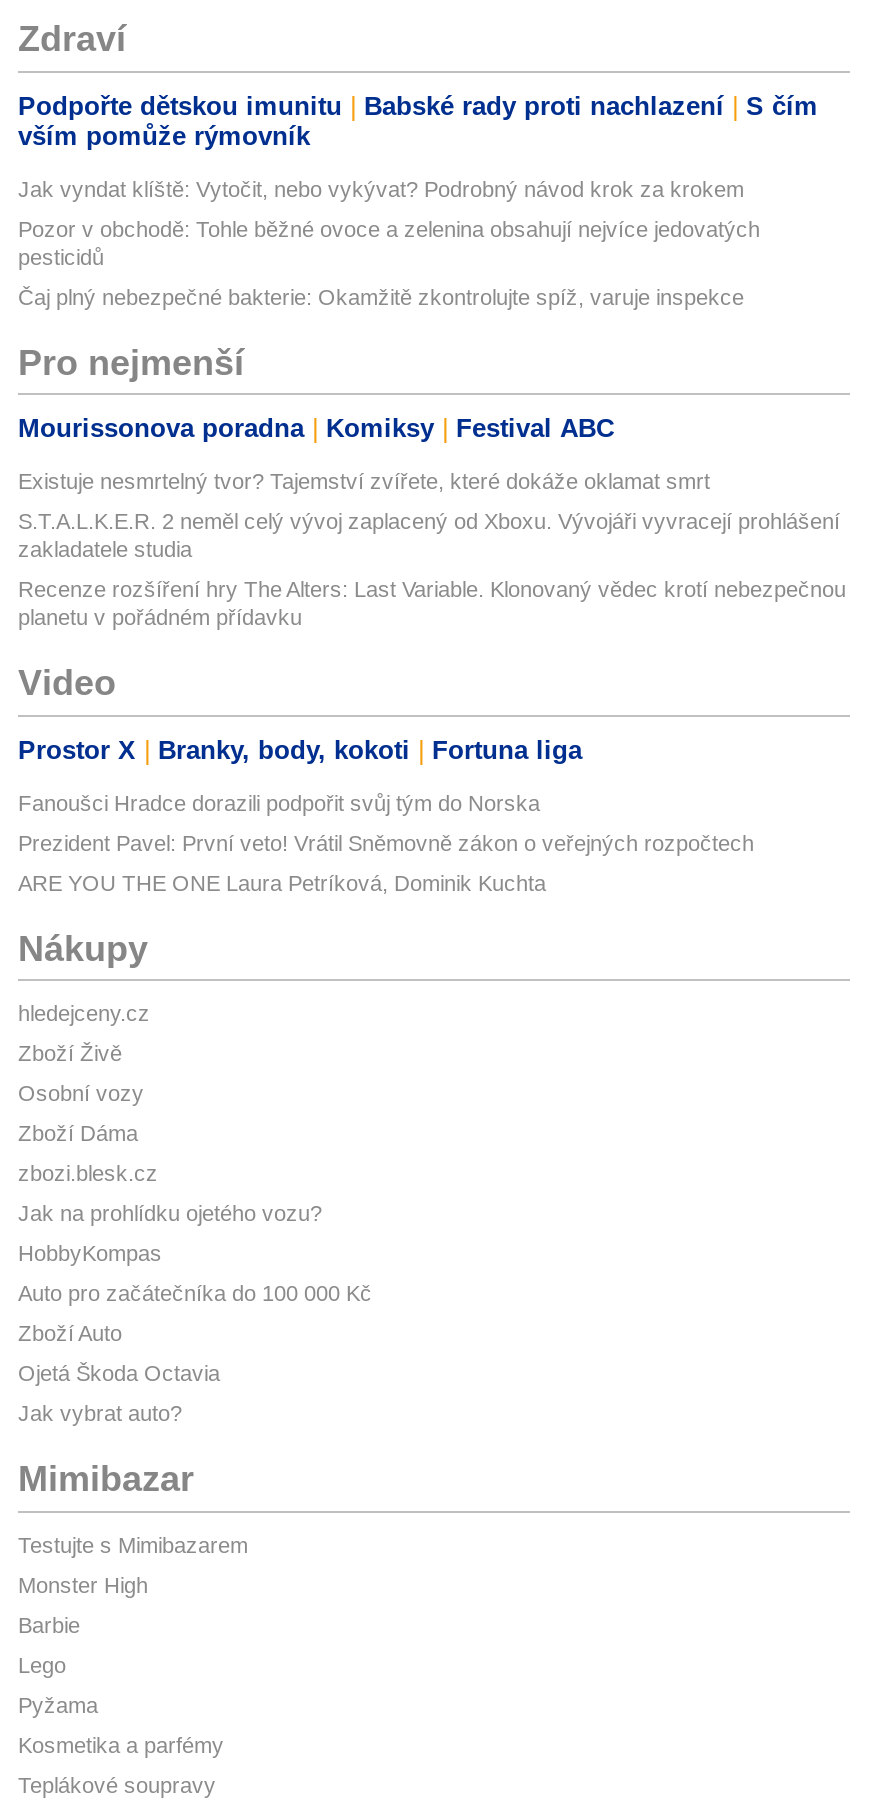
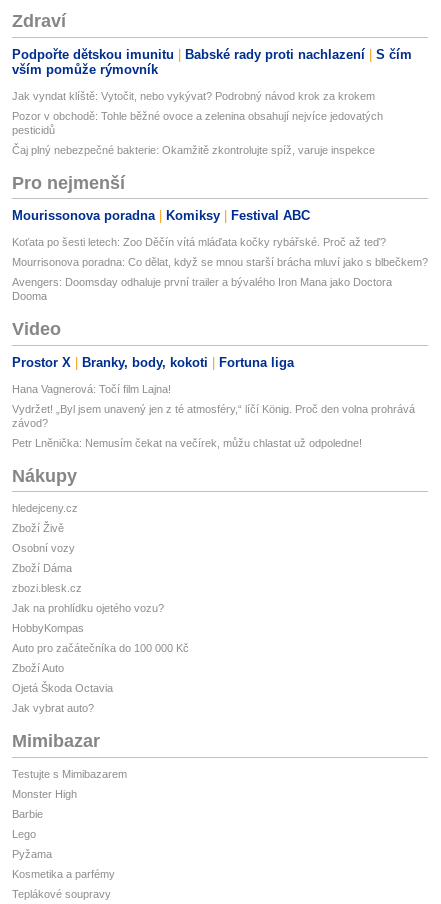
- Existuje nesmrtelný tvor? Tajemství zvířete, které dokáže oklamat smrt
+ Koťata po šesti letech: Zoo Děčín vítá mláďata kočky rybářské. Proč až teď?

- S.T.A.L.K.E.R. 2 neměl celý vývoj zaplacený od Xboxu. Vývojáři vyvracejí prohlášení
- zakladatele studia
+ Mourrisonova poradna: Co dělat, když se mnou starší brácha mluví jako s blbečkem?

- Recenze rozšíření hry The Alters: Last Variable. Klonovaný vědec krotí nebezpečnou
- planetu v pořádném přídavku
+ Avengers: Doomsday odhaluje první trailer a bývalého Iron Mana jako Doctora
+ Dooma

- Fanoušci Hradce dorazili podpořit svůj tým do Norska
+ Hana Vagnerová: Točí film Lajna!

- Prezident Pavel: První veto! Vrátil Sněmovně zákon o veřejných rozpočtech
+ Vydržet! „Byl jsem unavený jen z té atmosféry,“ líčí König. Proč den volna prohrává
+ závod?

- ARE YOU THE ONE Laura Petríková, Dominik Kuchta
+ Petr Lněnička: Nemusím čekat na večírek, můžu chlastat už odpoledne!
